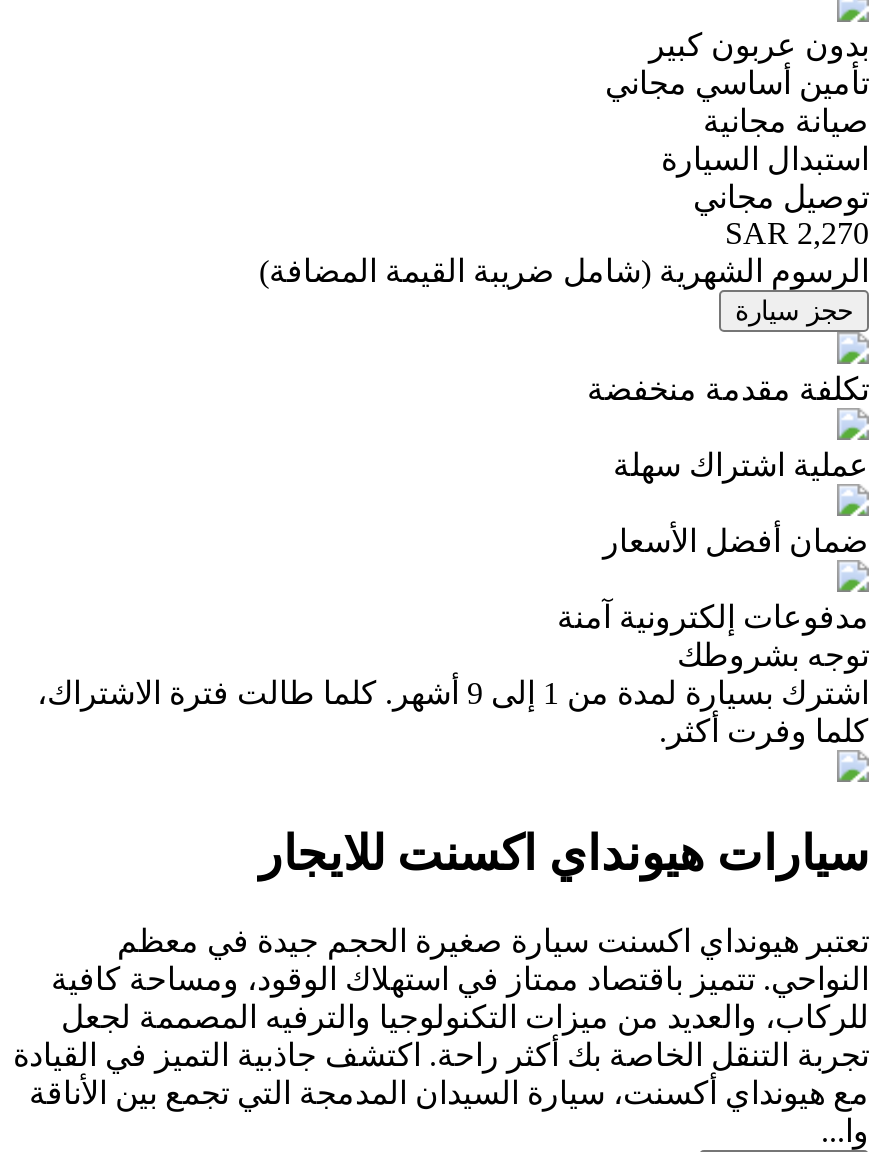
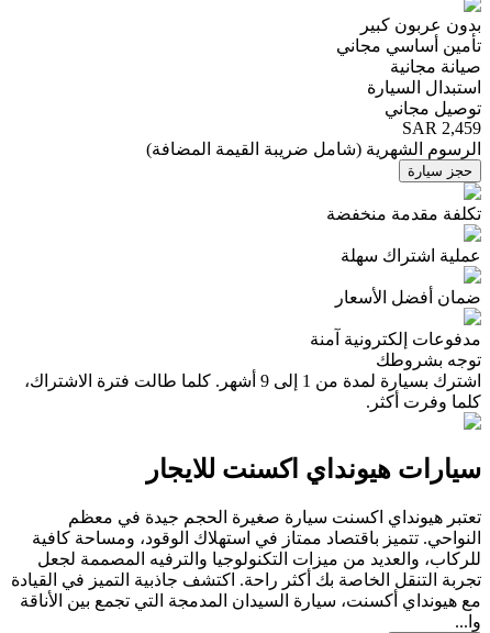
- SAR 2,270
+ SAR 2,459
